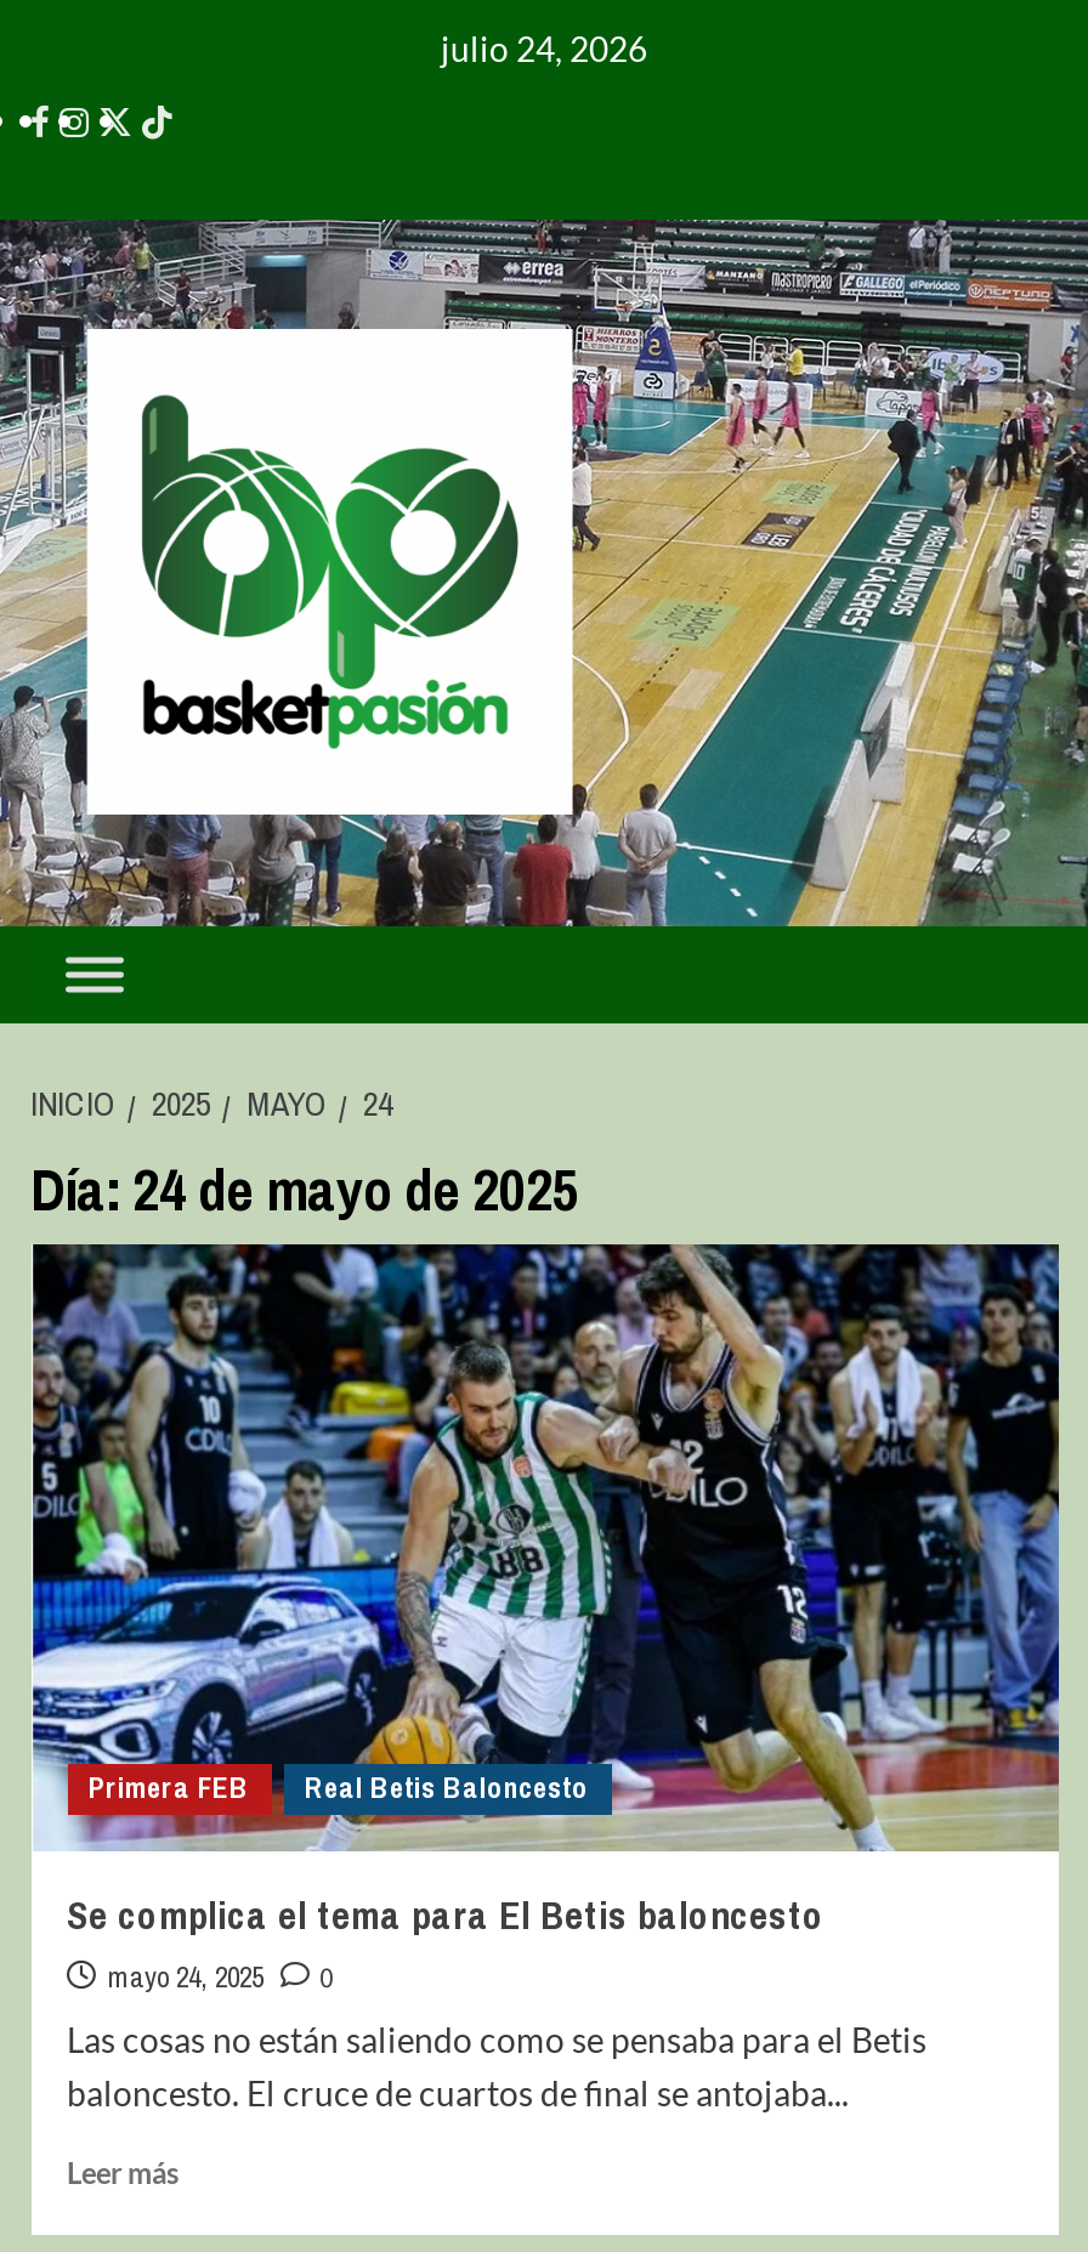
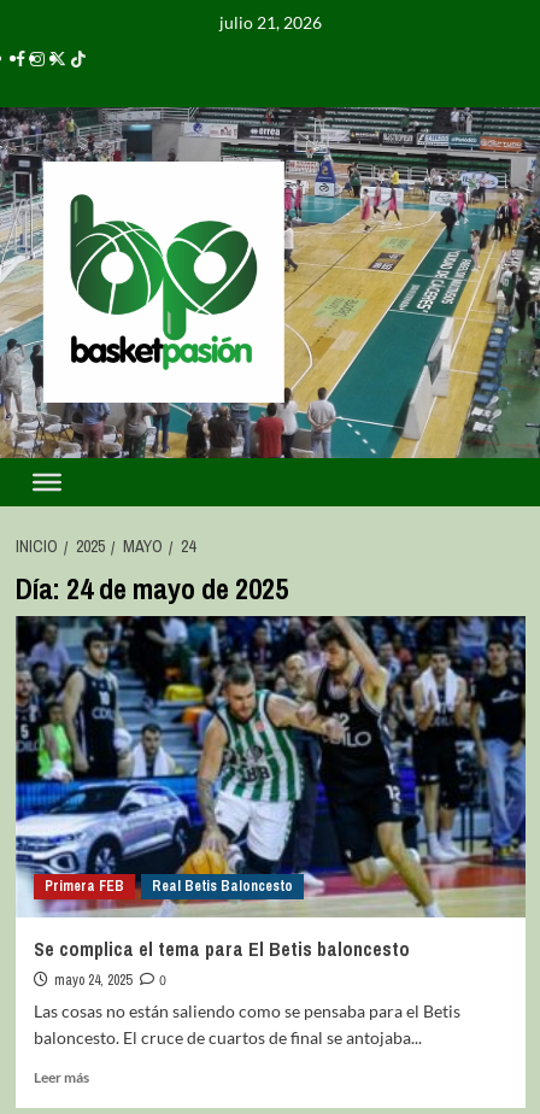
- julio 24, 2026
+ julio 21, 2026
